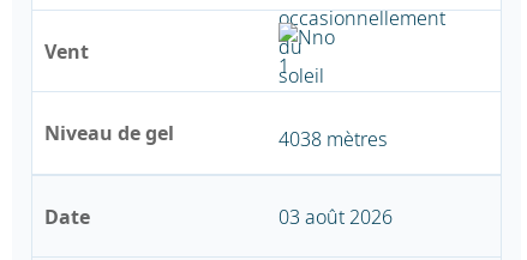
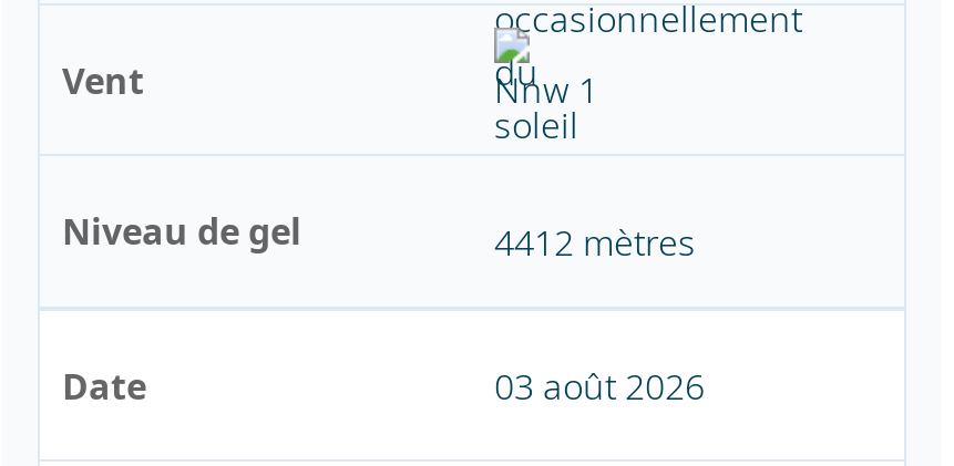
- [image]
+ [image]

- 4038 mètres
+ 4412 mètres
